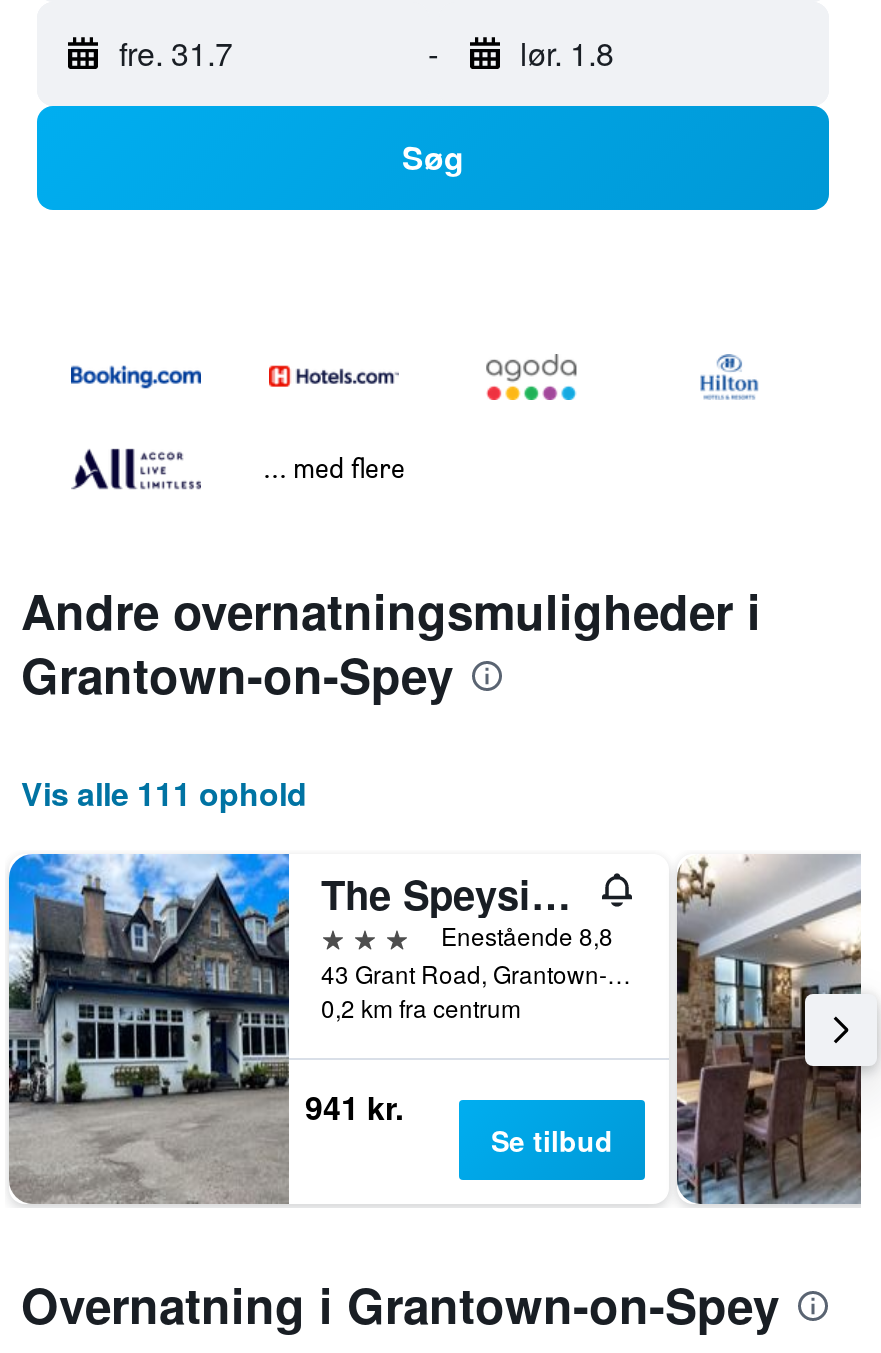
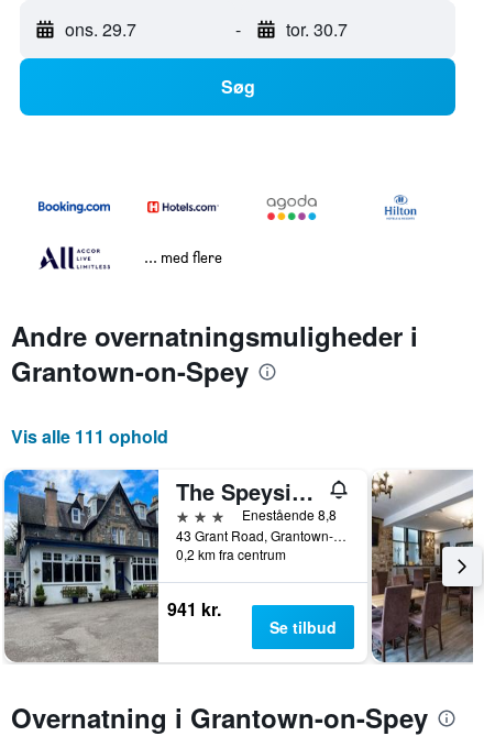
- fre. 31.7
+ ons. 29.7

- lør. 1.8
+ tor. 30.7
